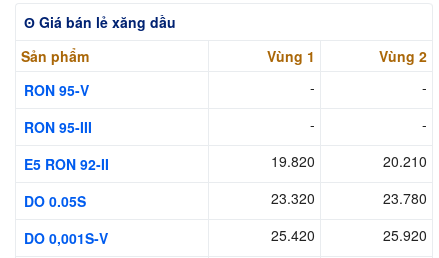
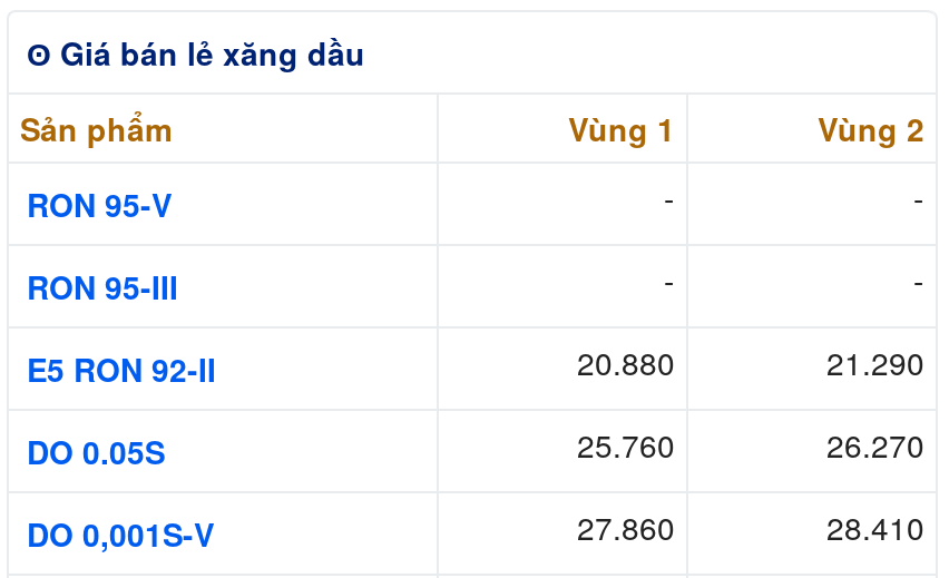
- 19.820
+ 20.880

- 20.210
+ 21.290

- 23.320
+ 25.760

- 23.780
+ 26.270

- 25.420
+ 27.860

- 25.920
+ 28.410
